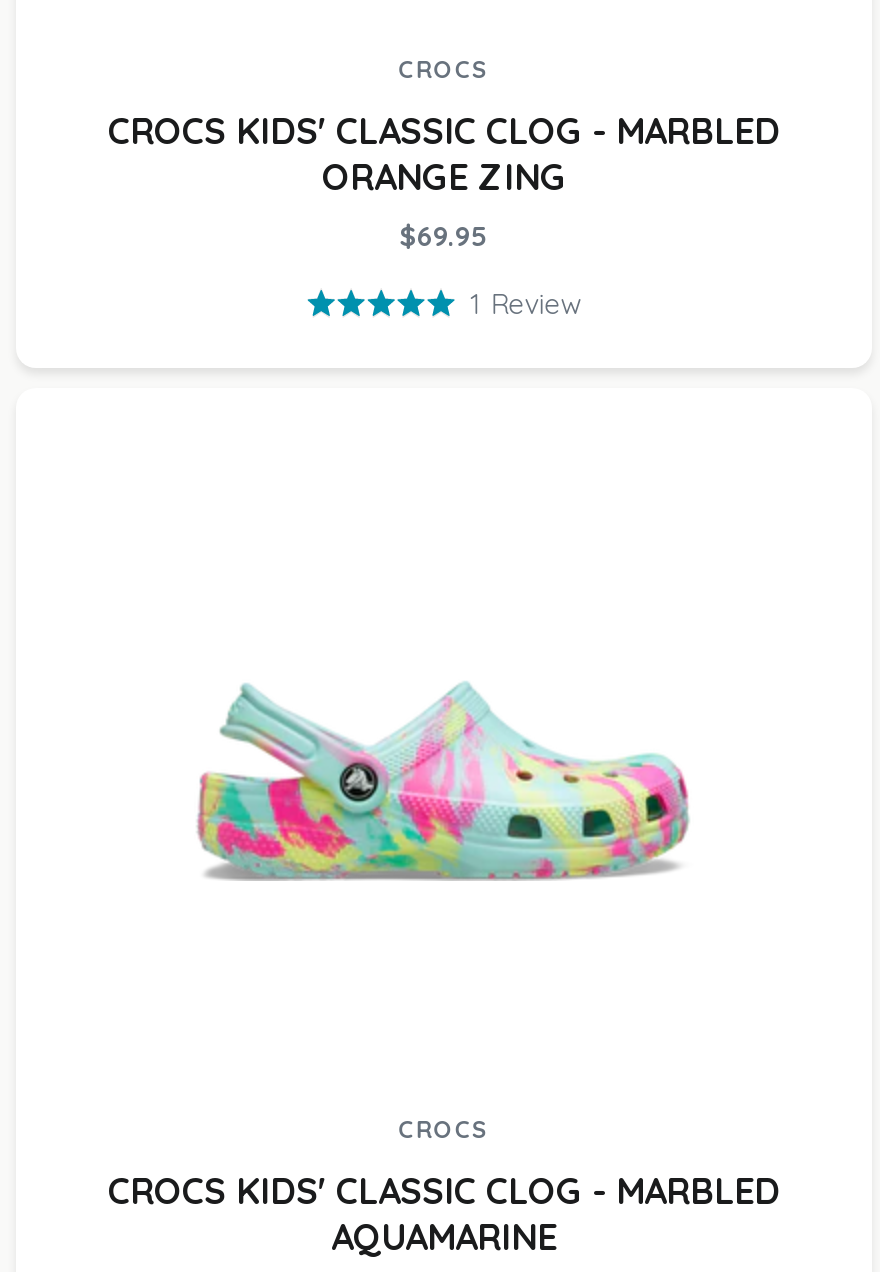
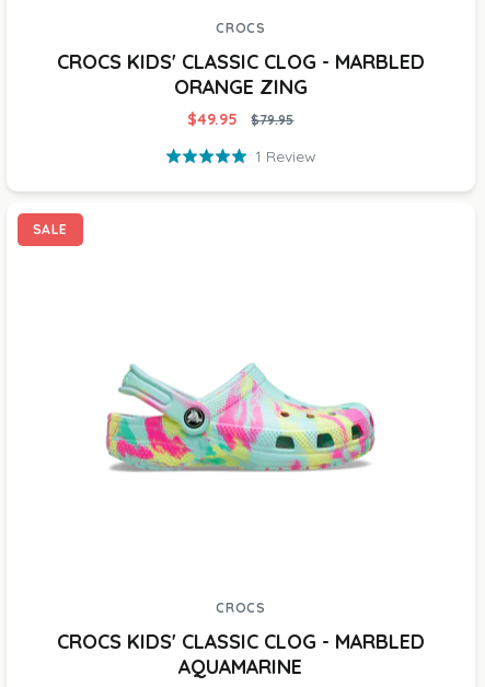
- $69.95
+ $49.95
+ $79.95

+ SALE
